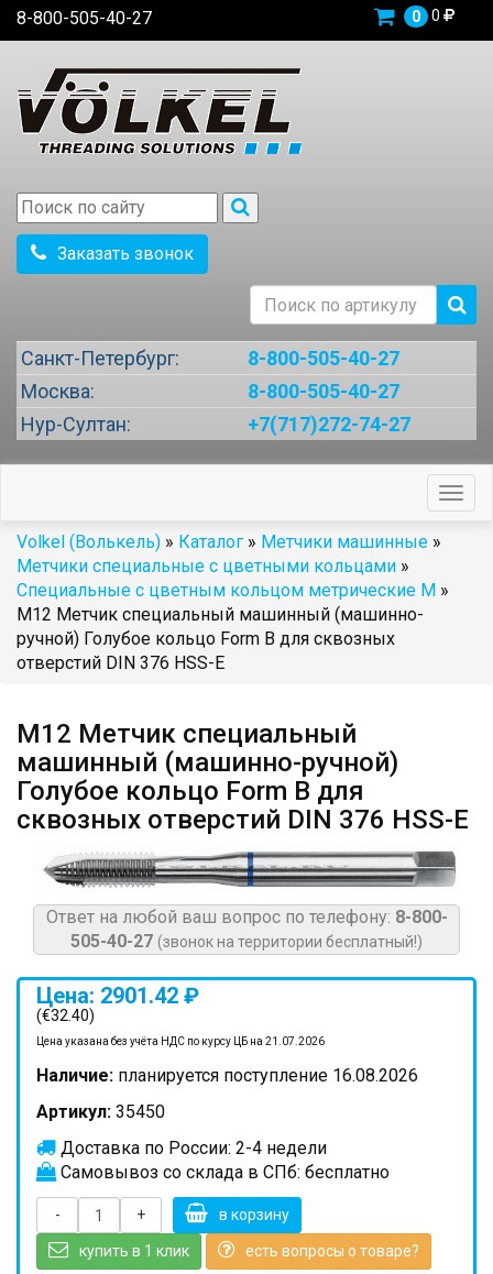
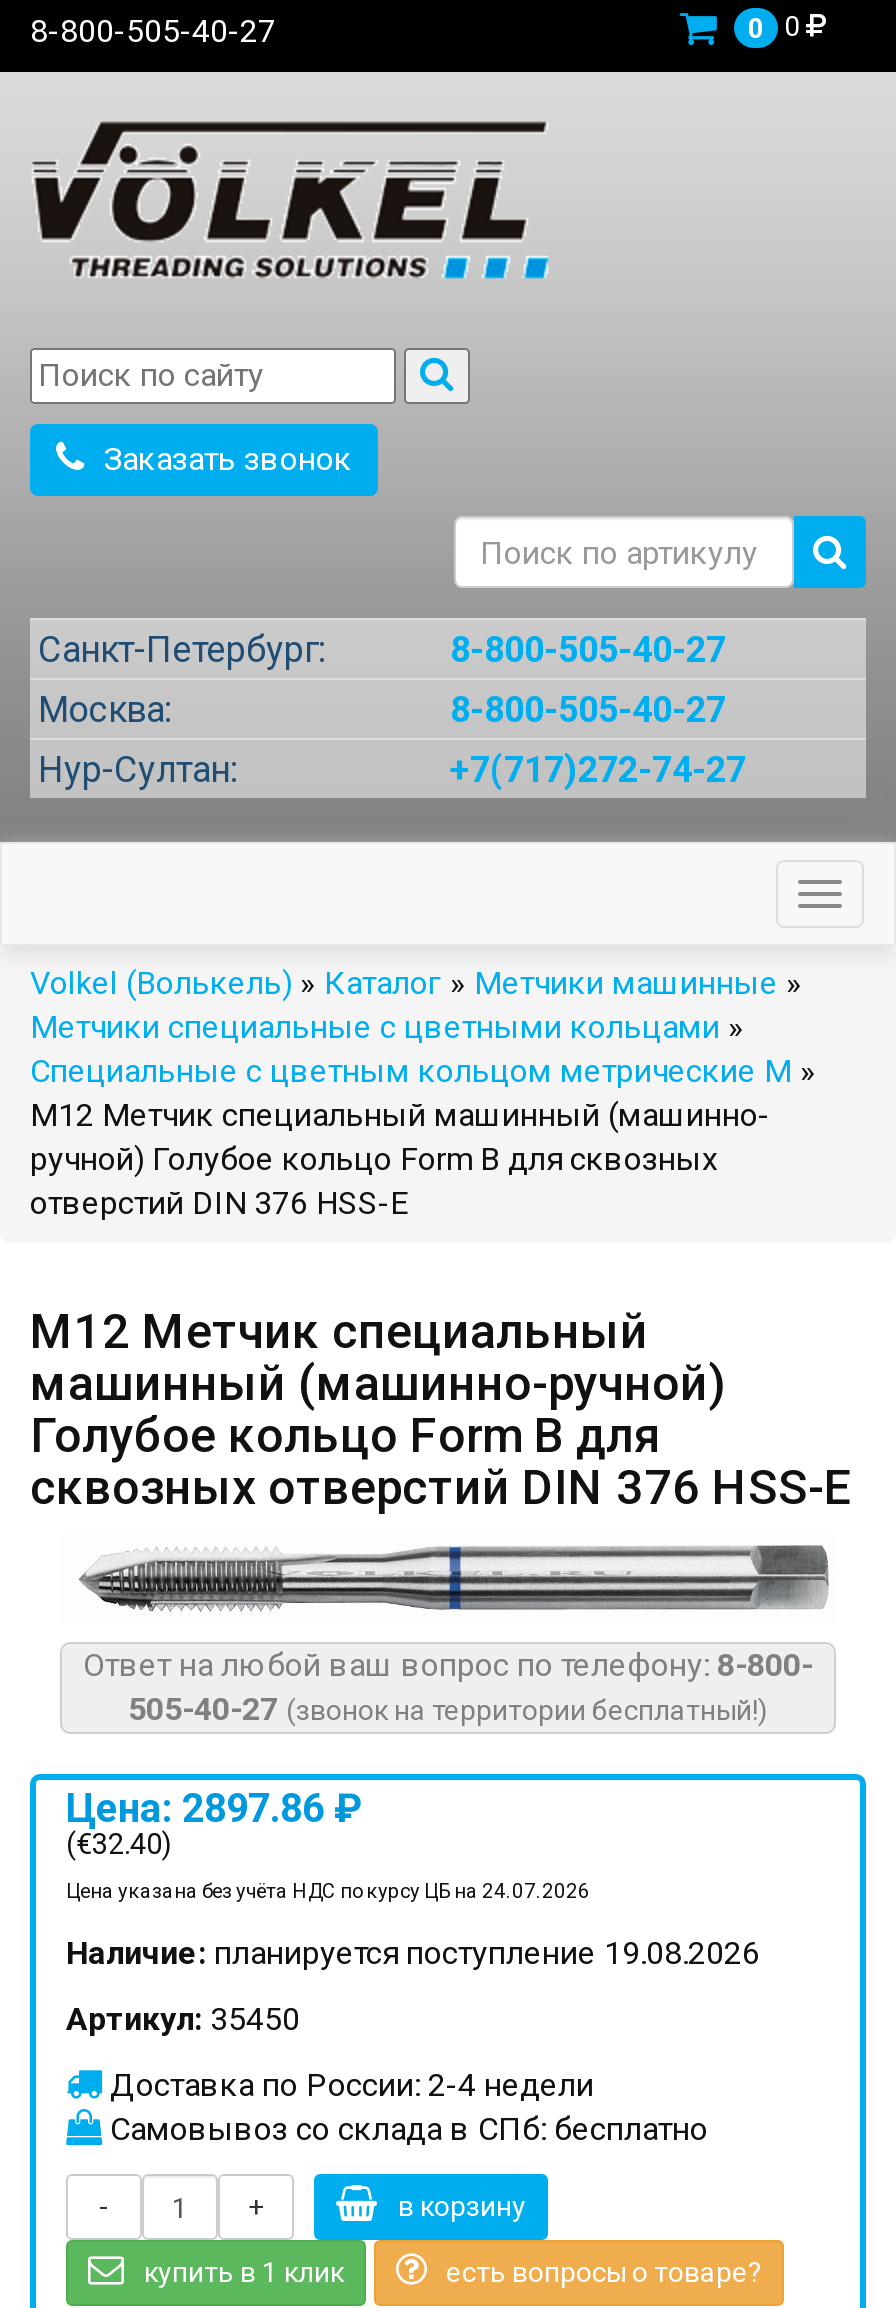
- Цена: 2901.42 ₽
+ Цена: 2897.86 ₽

- Цена указана без учёта НДС по курсу ЦБ на 21.07.2026
+ Цена указана без учёта НДС по курсу ЦБ на 24.07.2026

- Наличие: планируется поступление 16.08.2026
+ Наличие: планируется поступление 19.08.2026
